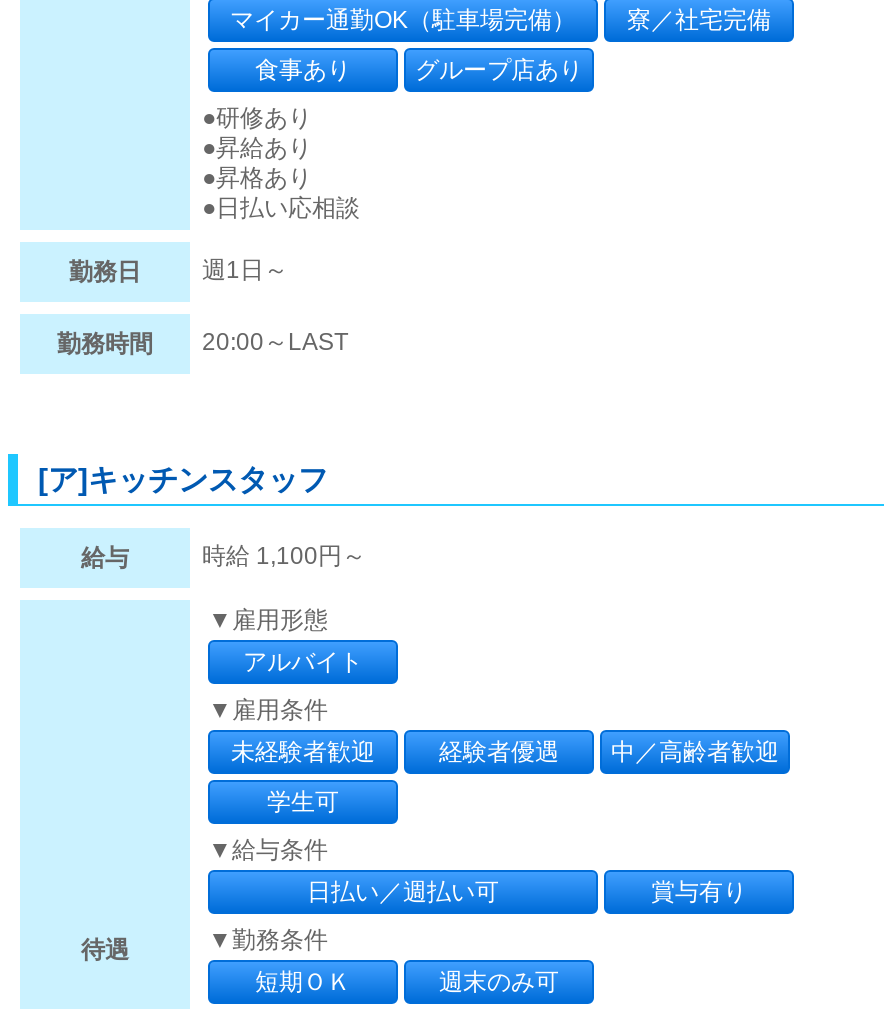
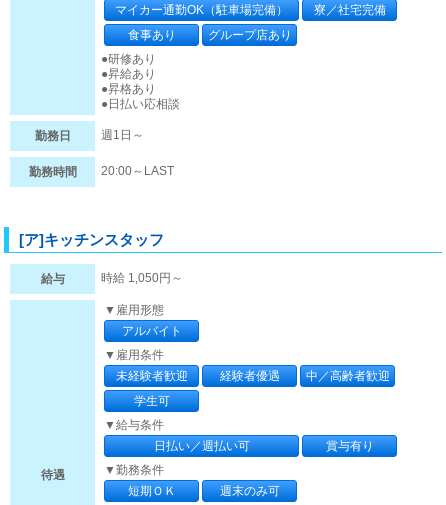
- 時給 1,100円～
+ 時給 1,050円～
